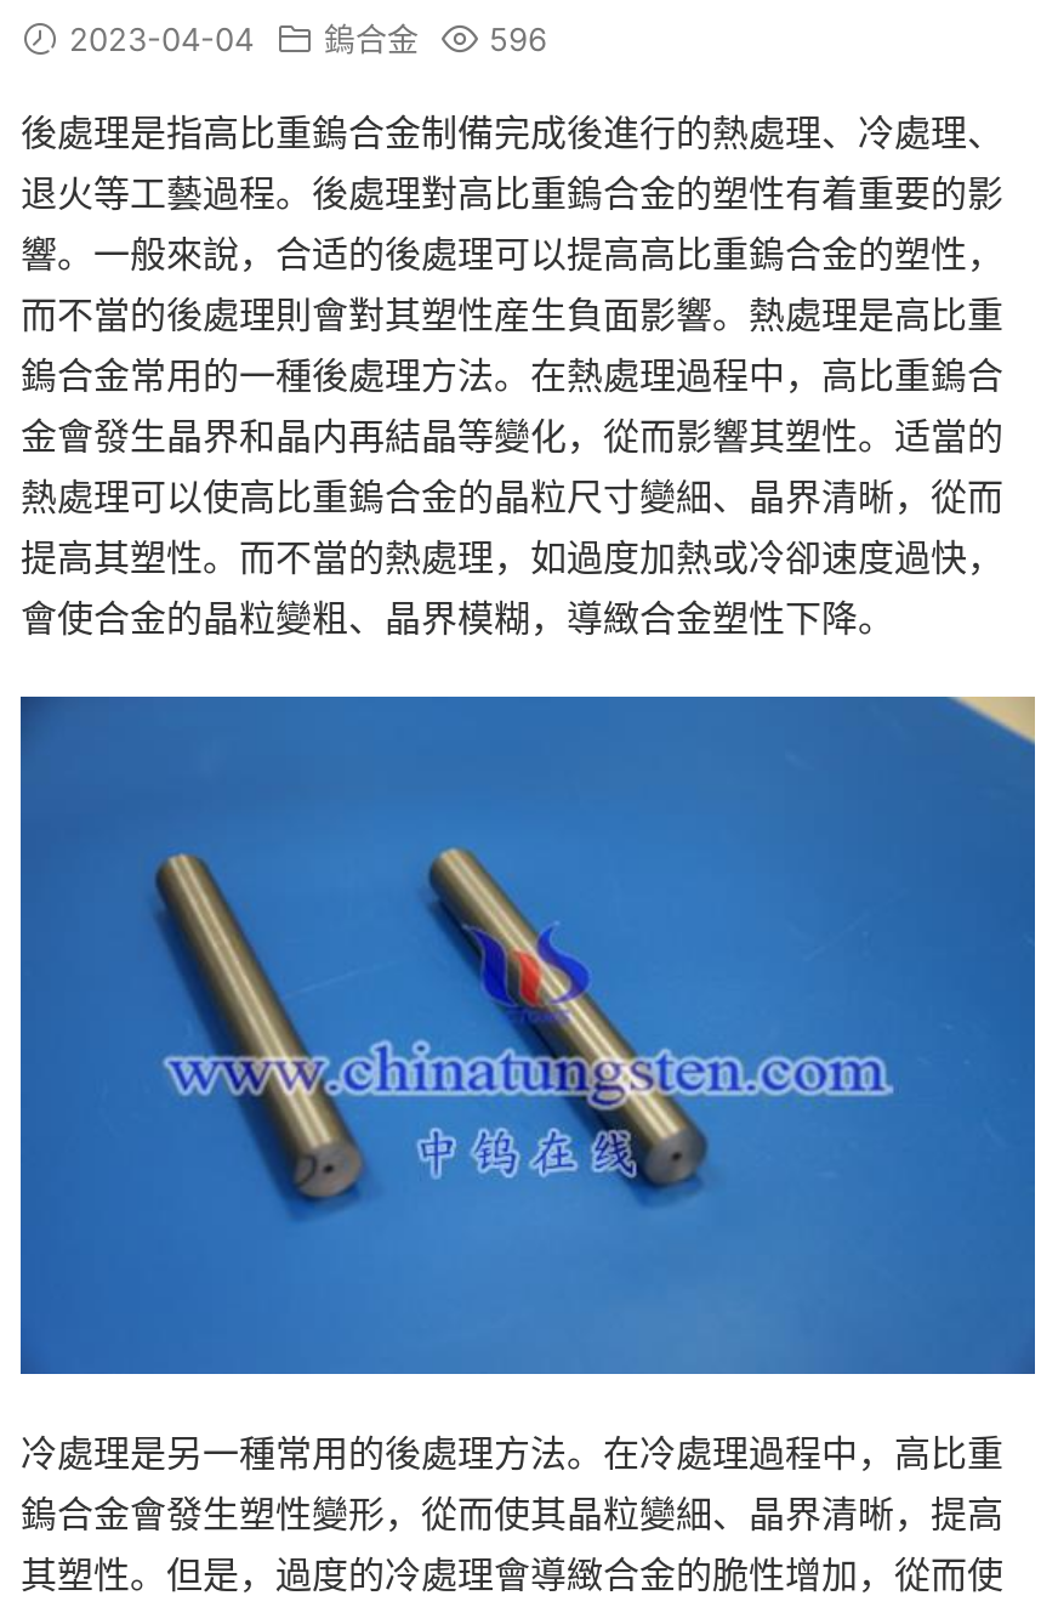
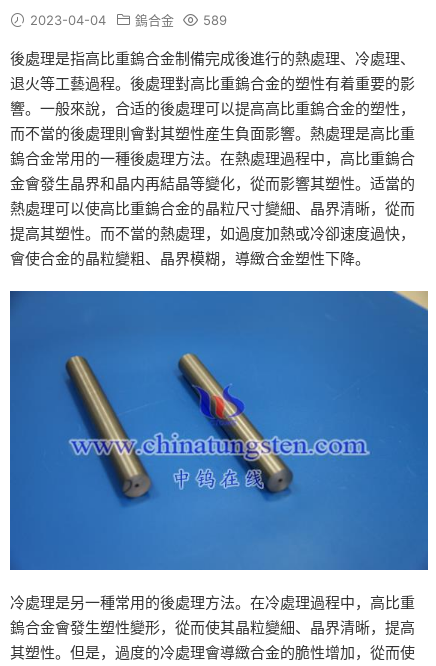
- 2023-04-04 鎢合金 596
+ 2023-04-04 鎢合金 589
